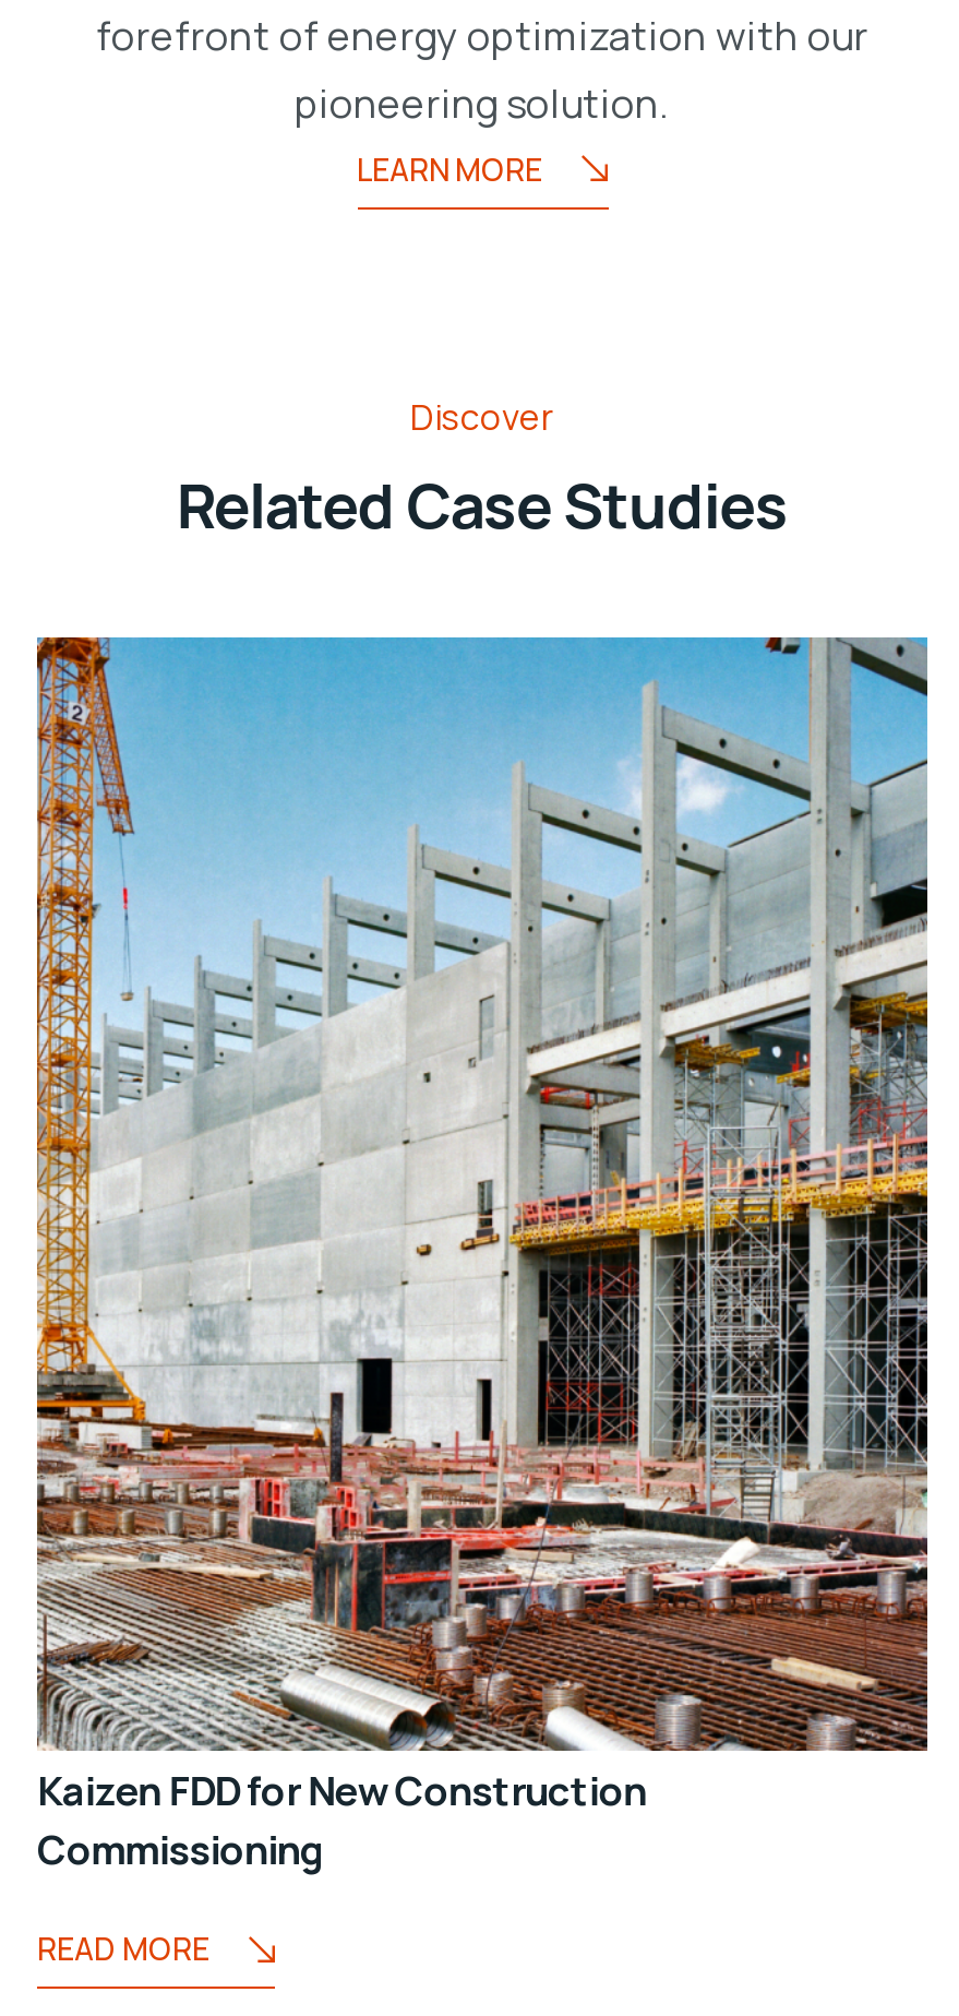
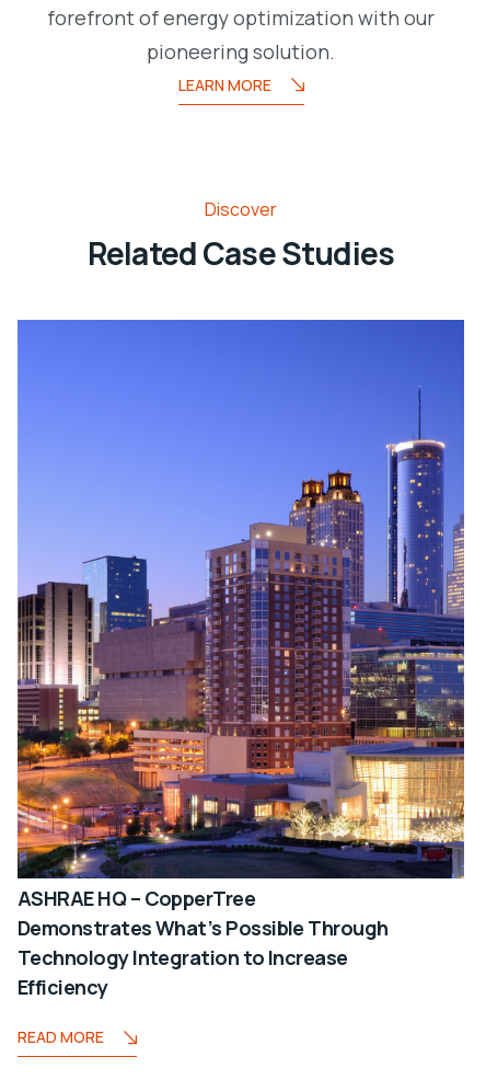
- [image]
- Kaizen FDD for New Construction
- Commissioning
+ [image]
+ ASHRAE HQ – CopperTree
+ Demonstrates What’s Possible Through
+ Technology Integration to Increase
+ Efficiency
